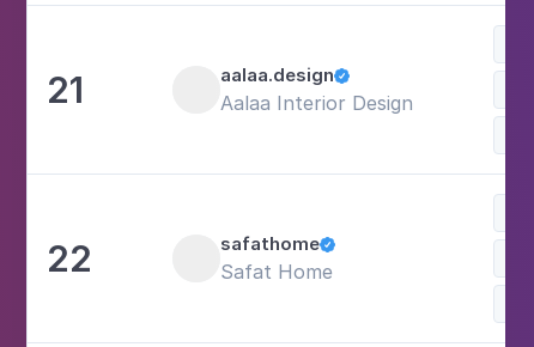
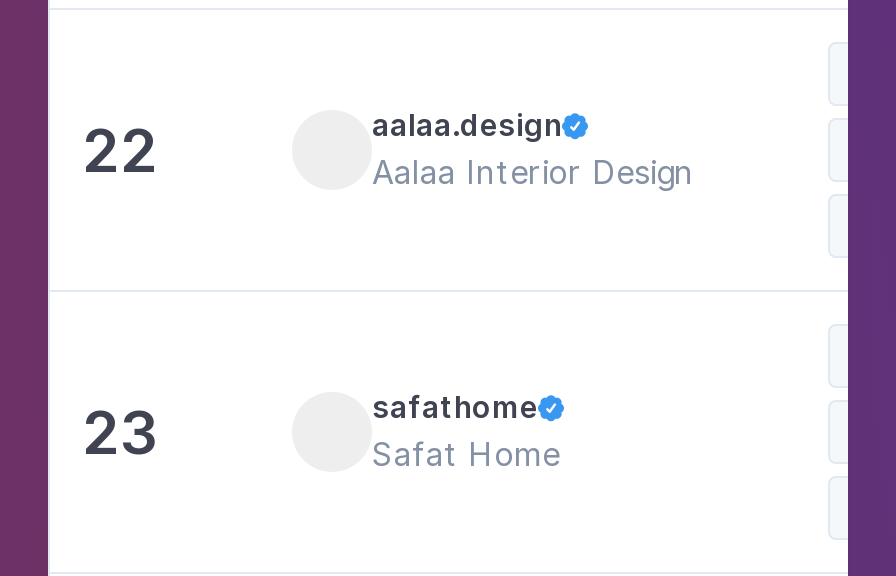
- 21
+ 22

- 22
+ 23
